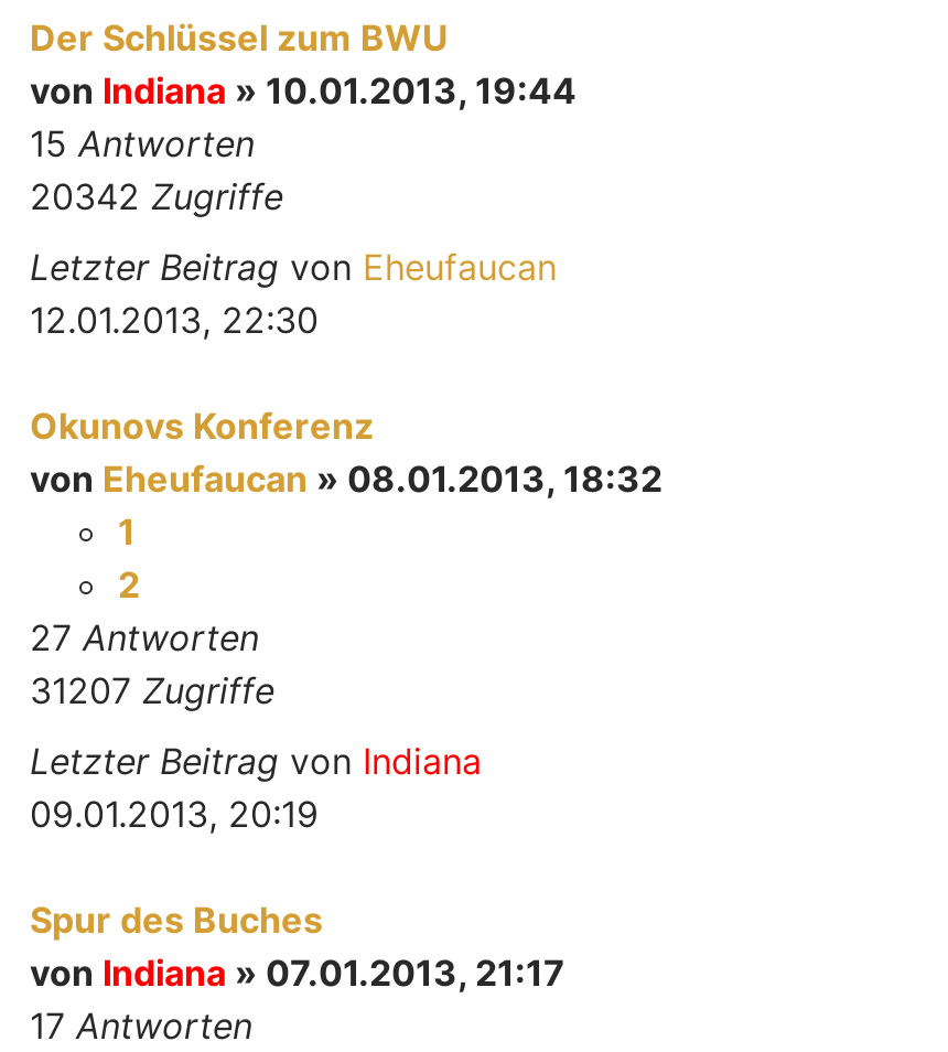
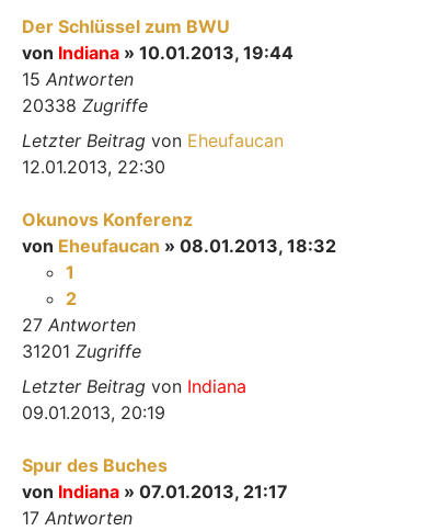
- 20342 Zugriffe
+ 20338 Zugriffe

- 31207 Zugriffe
+ 31201 Zugriffe
